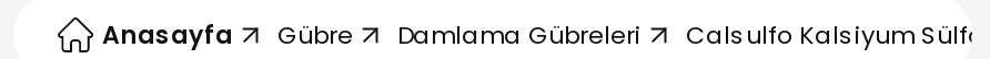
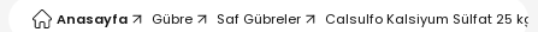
- Damlama Gübreleri
+ Saf Gübreler
